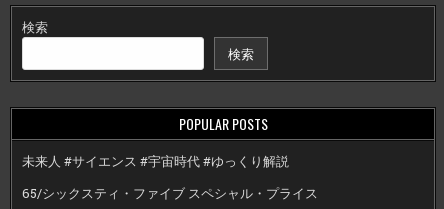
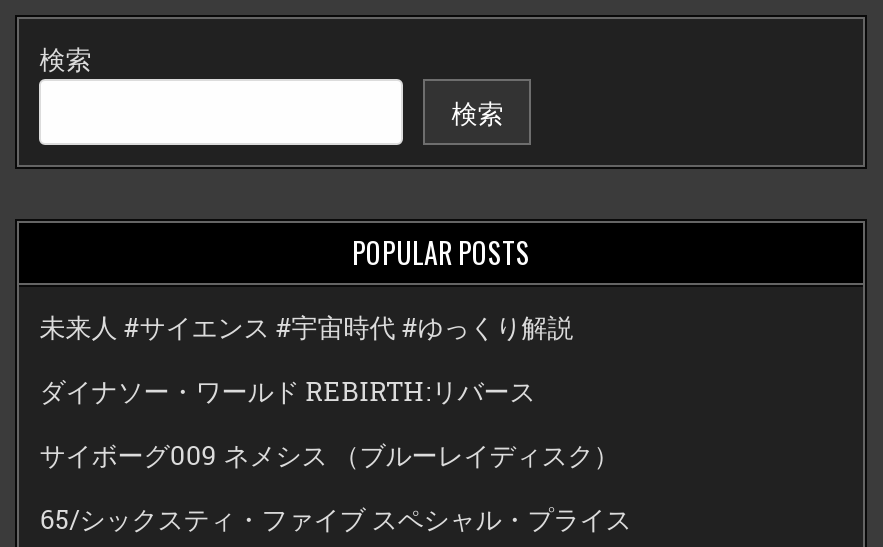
+ ダイナソー・ワールド REBIRTH:リバース
+ サイボーグ009 ネメシス （ブルーレイディスク）
